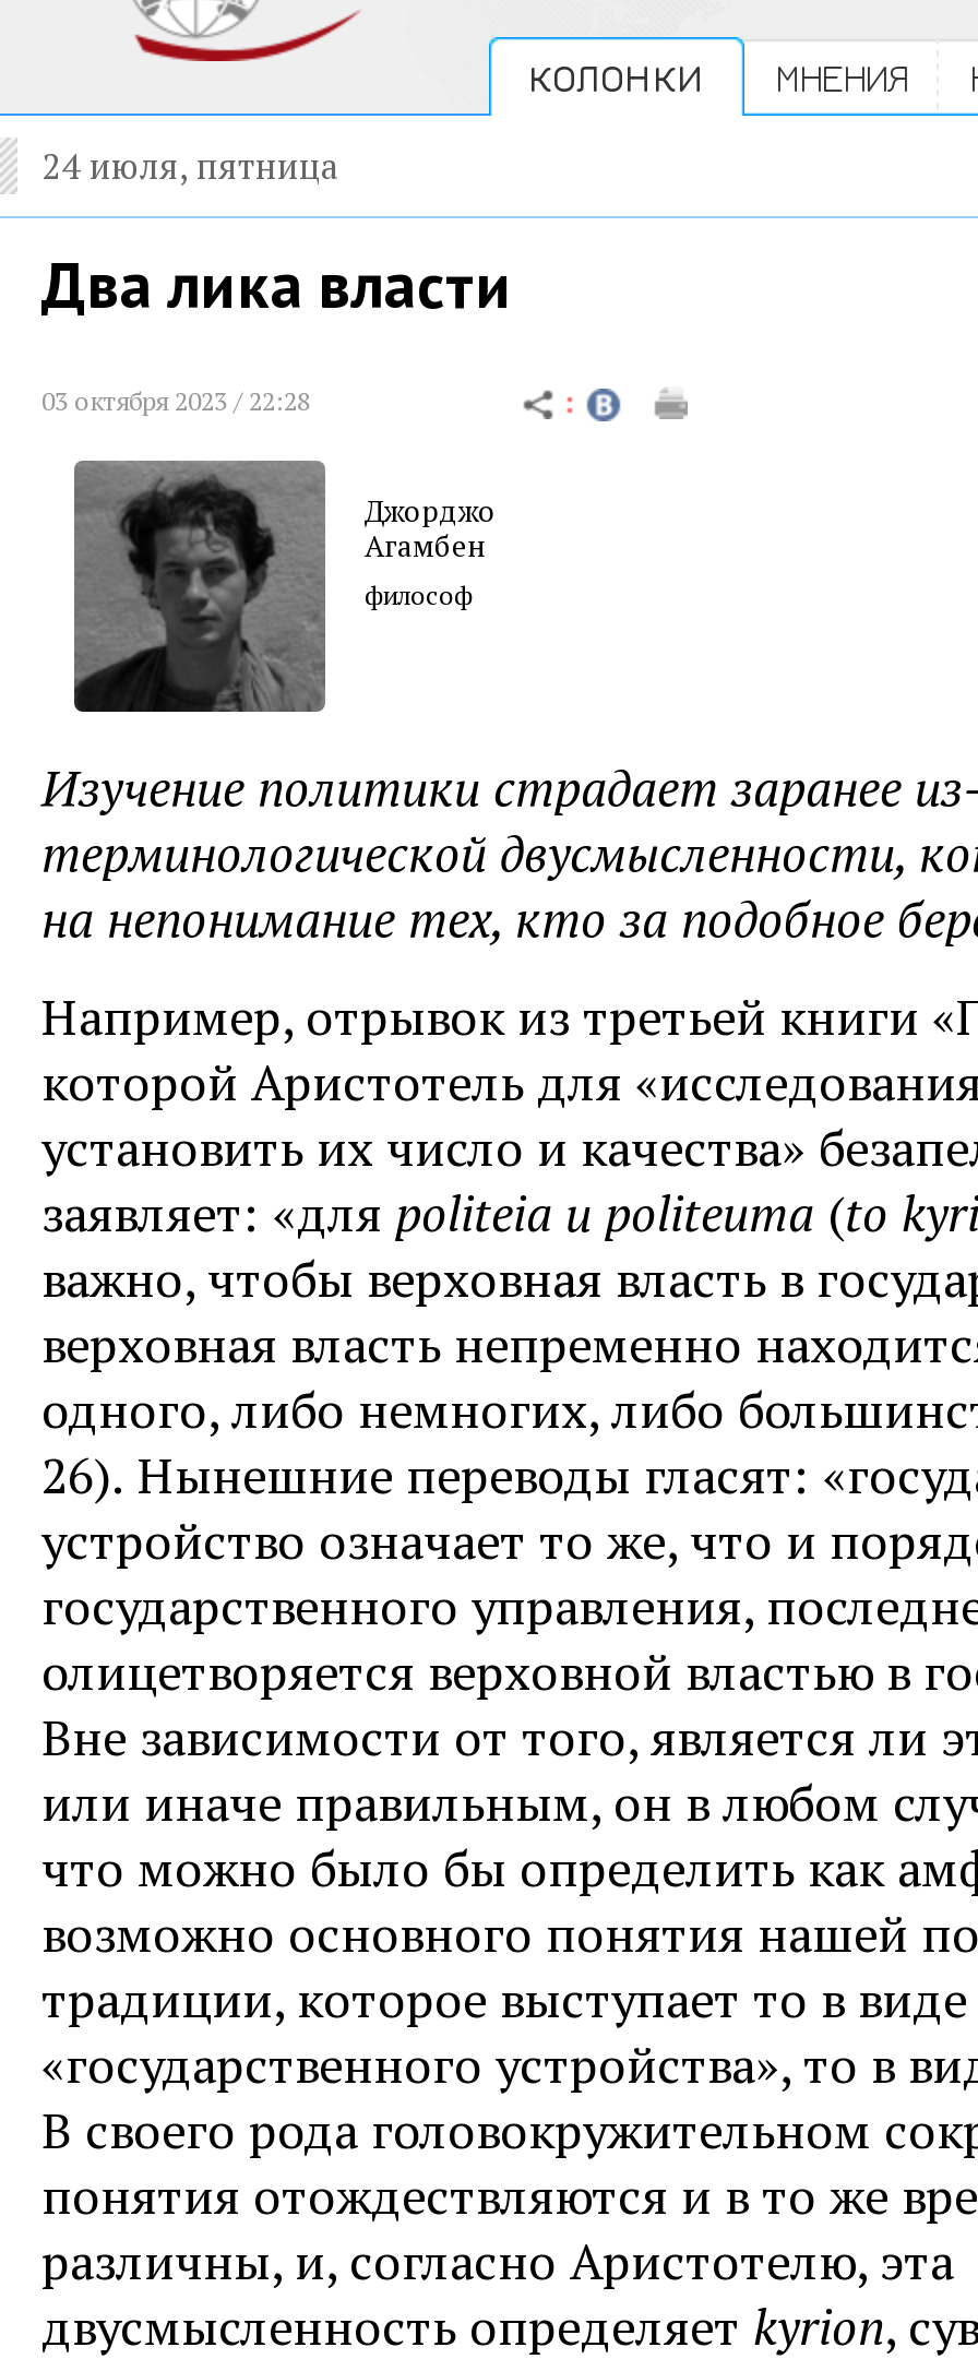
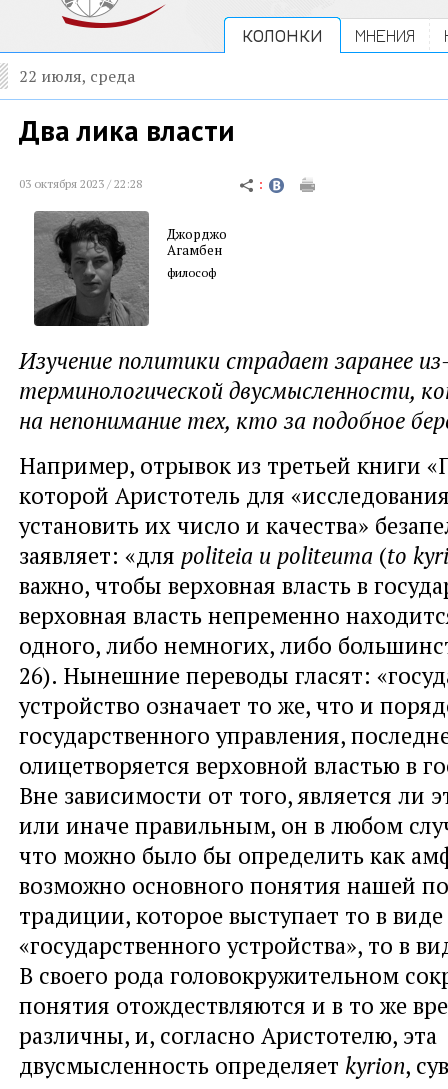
- 24 июля, пятница
+ 22 июля, среда
